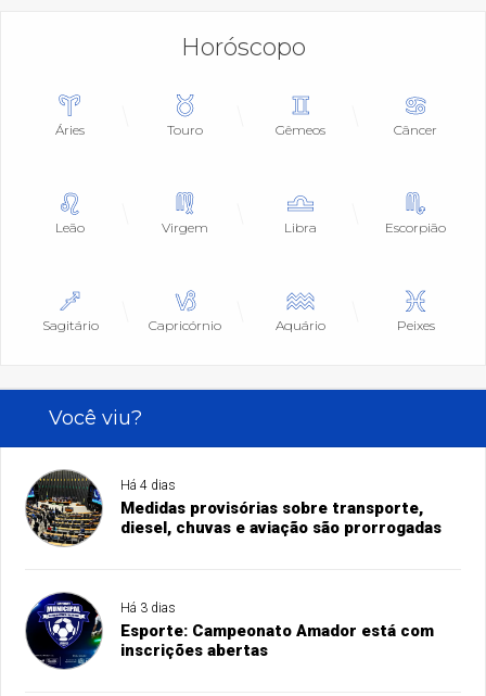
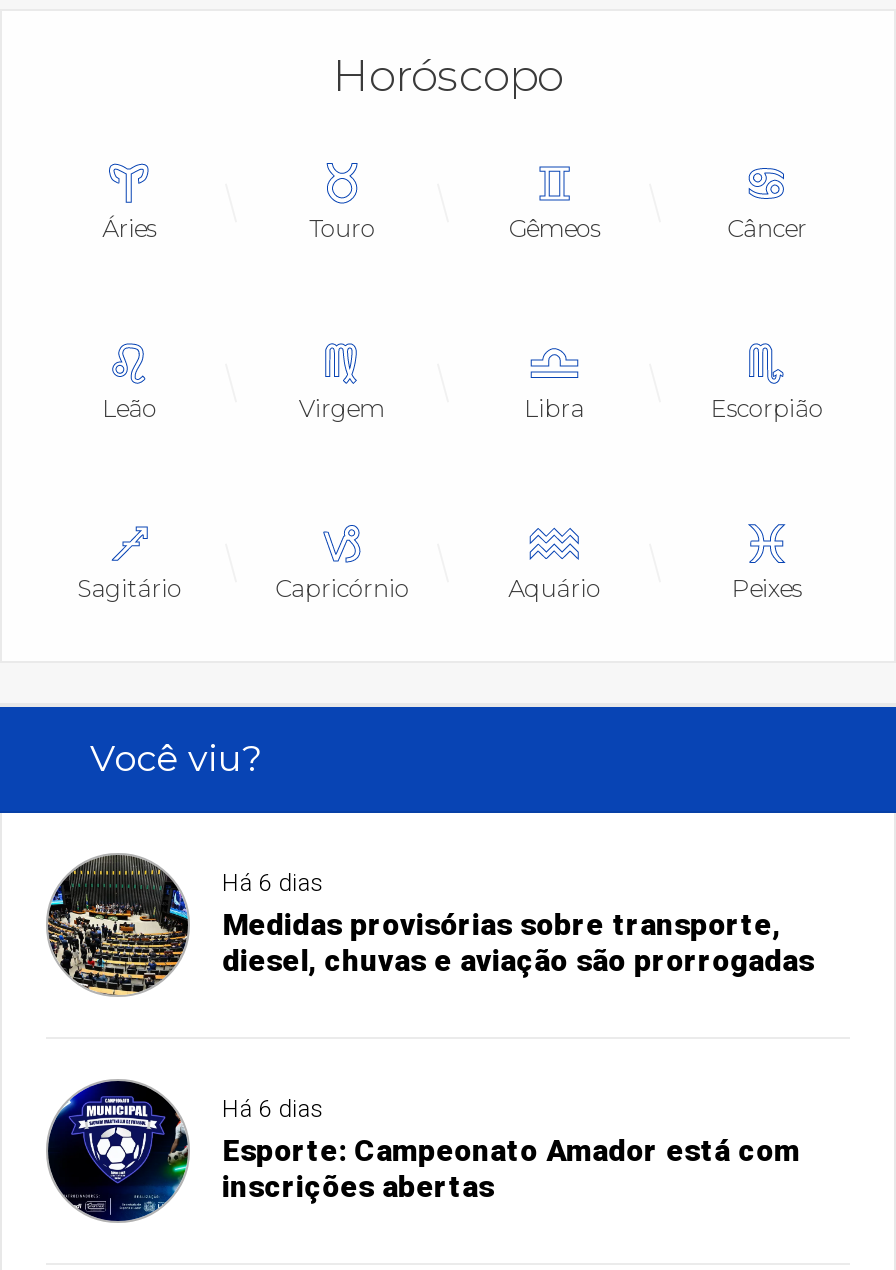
- Há 4 dias
+ Há 6 dias

- Há 3 dias
+ Há 6 dias
